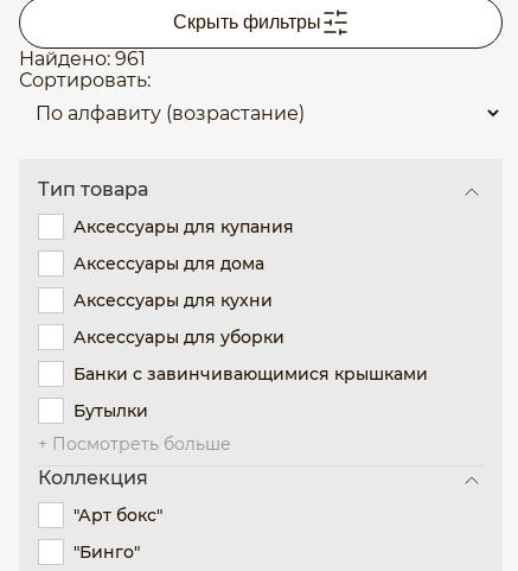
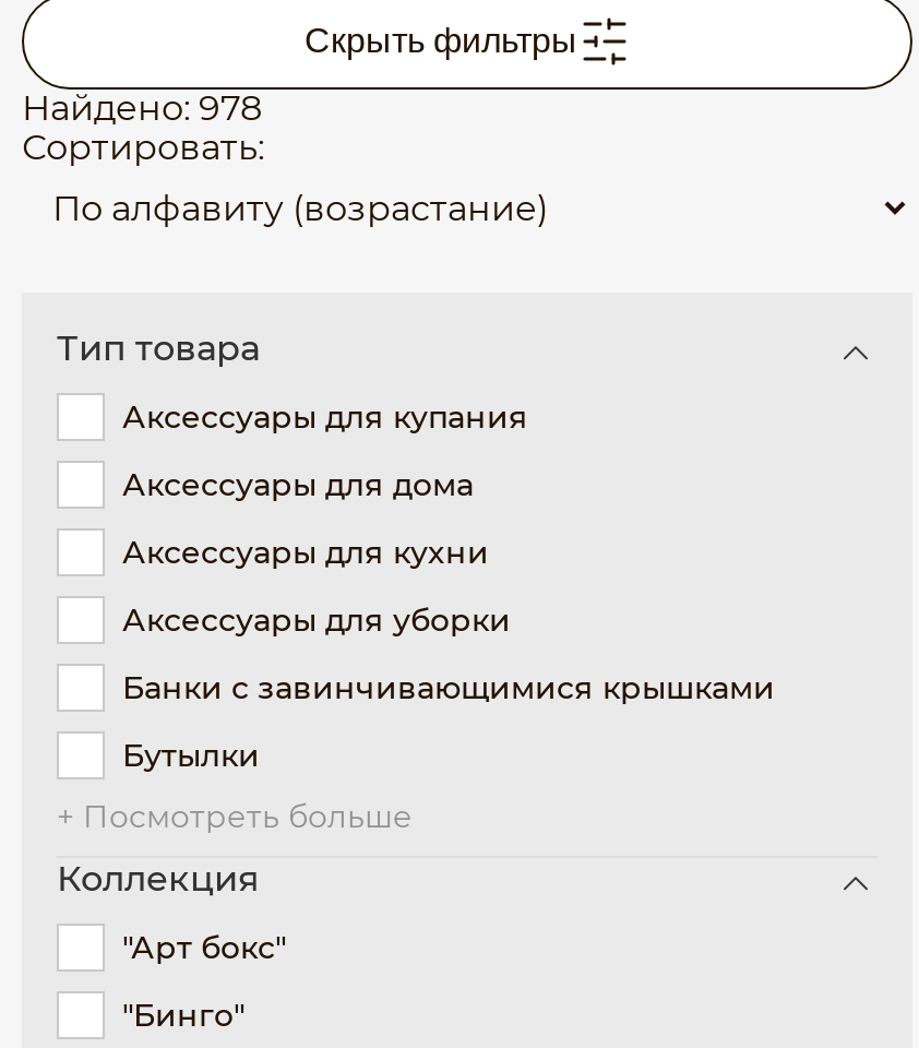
- Найдено: 961
+ Найдено: 978
